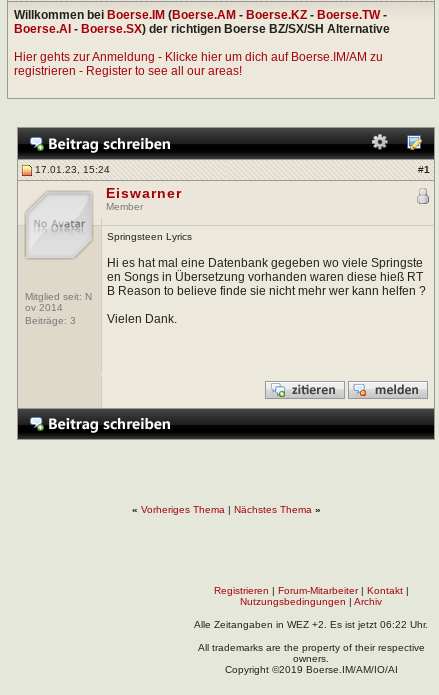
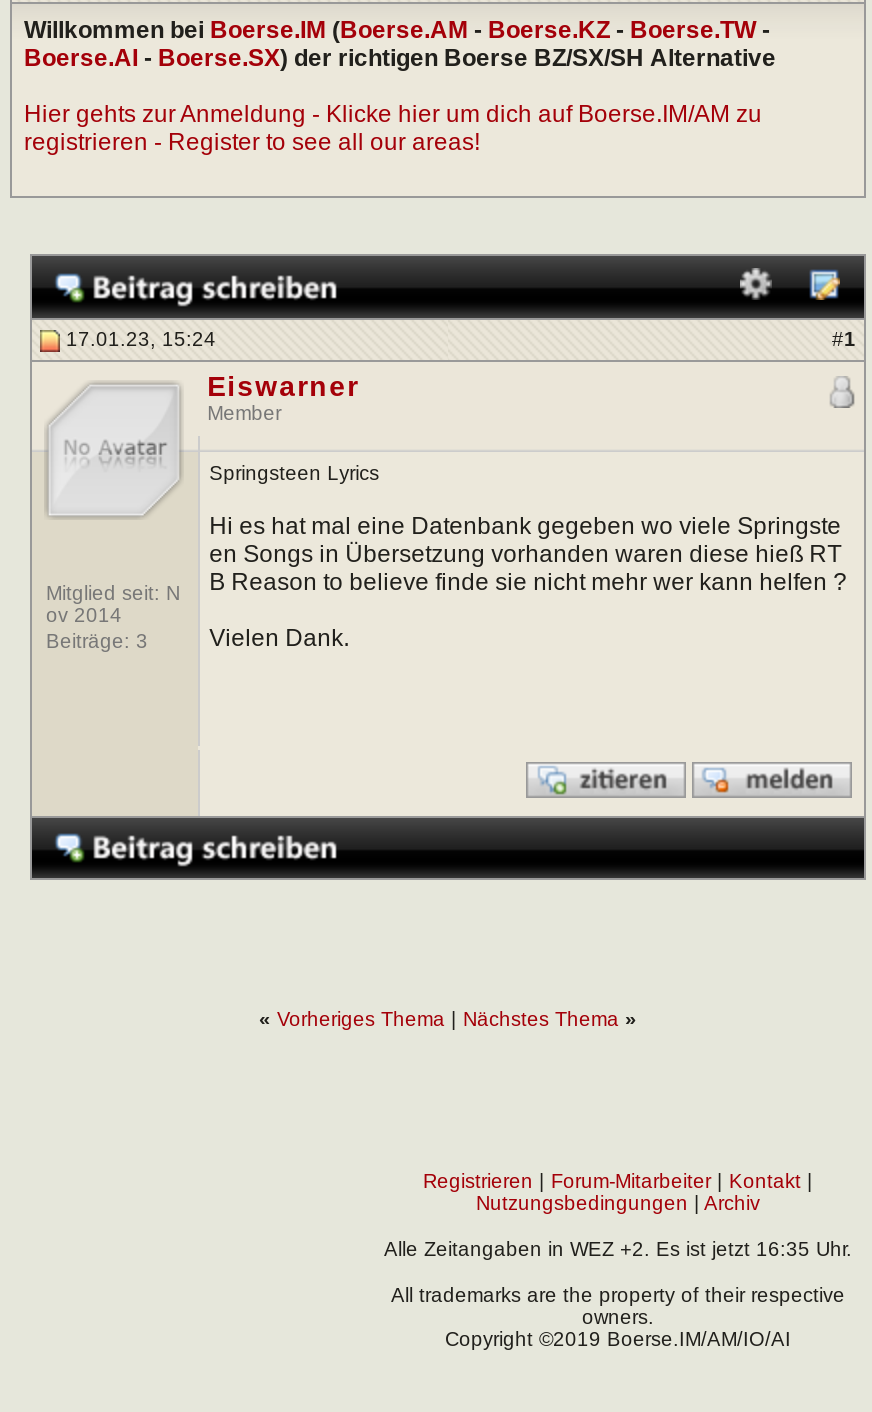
- Alle Zeitangaben in WEZ +2. Es ist jetzt 06:22 Uhr.
+ Alle Zeitangaben in WEZ +2. Es ist jetzt 16:35 Uhr.
